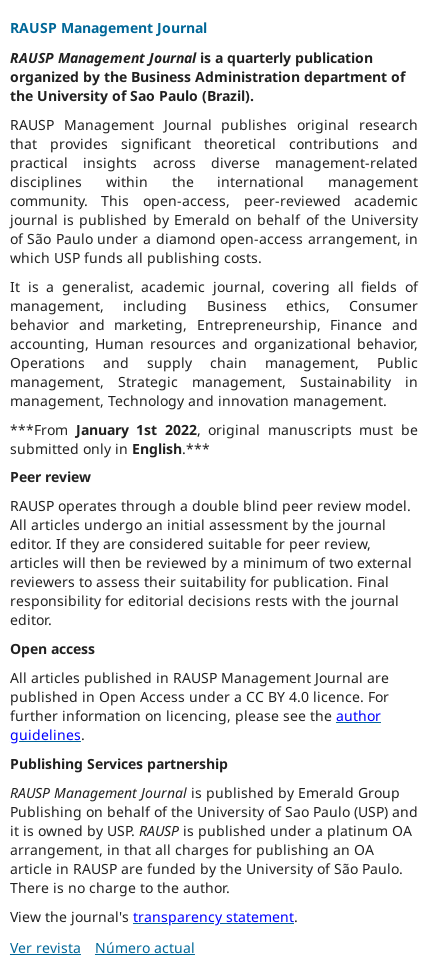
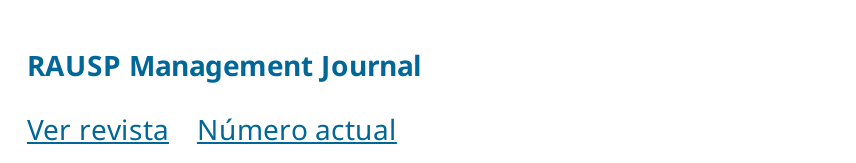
- RAUSP Management Journal is a quarterly publication
- organized by the Business Administration department of
- the University of Sao Paulo (Brazil).
- RAUSP Management Journal publishes original research
- that provides significant theoretical contributions and
- practical insights across diverse management-related
- disciplines within the international management
- community. This open-access, peer-reviewed academic
- journal is published by Emerald on behalf of the University
- of São Paulo under a diamond open-access arrangement, in
- which USP funds all publishing costs.
- It is a generalist, academic journal, covering all fields of
- management, including Business ethics, Consumer
- behavior and marketing, Entrepreneurship, Finance and
- accounting, Human resources and organizational behavior,
- Operations and supply chain management, Public
- management, Strategic management, Sustainability in
- management, Technology and innovation management.
- ***From January 1st 2022, original manuscripts must be
- submitted only in English.***
- Peer review
- RAUSP operates through a double blind peer review model.
- All articles undergo an initial assessment by the journal
- editor. If they are considered suitable for peer review,
- articles will then be reviewed by a minimum of two external
- reviewers to assess their suitability for publication. Final
- responsibility for editorial decisions rests with the journal
- editor.
- Open access
- All articles published in RAUSP Management Journal are
- published in Open Access under a CC BY 4.0 licence. For
- further information on licencing, please see the author
- guidelines.
- Publishing Services partnership
- RAUSP Management Journal is published by Emerald Group
- Publishing on behalf of the University of Sao Paulo (USP) and
- it is owned by USP. RAUSP is published under a platinum OA
- arrangement, in that all charges for publishing an OA
- article in RAUSP are funded by the University of São Paulo.
- There is no charge to the author.
- View the journal's transparency statement.
